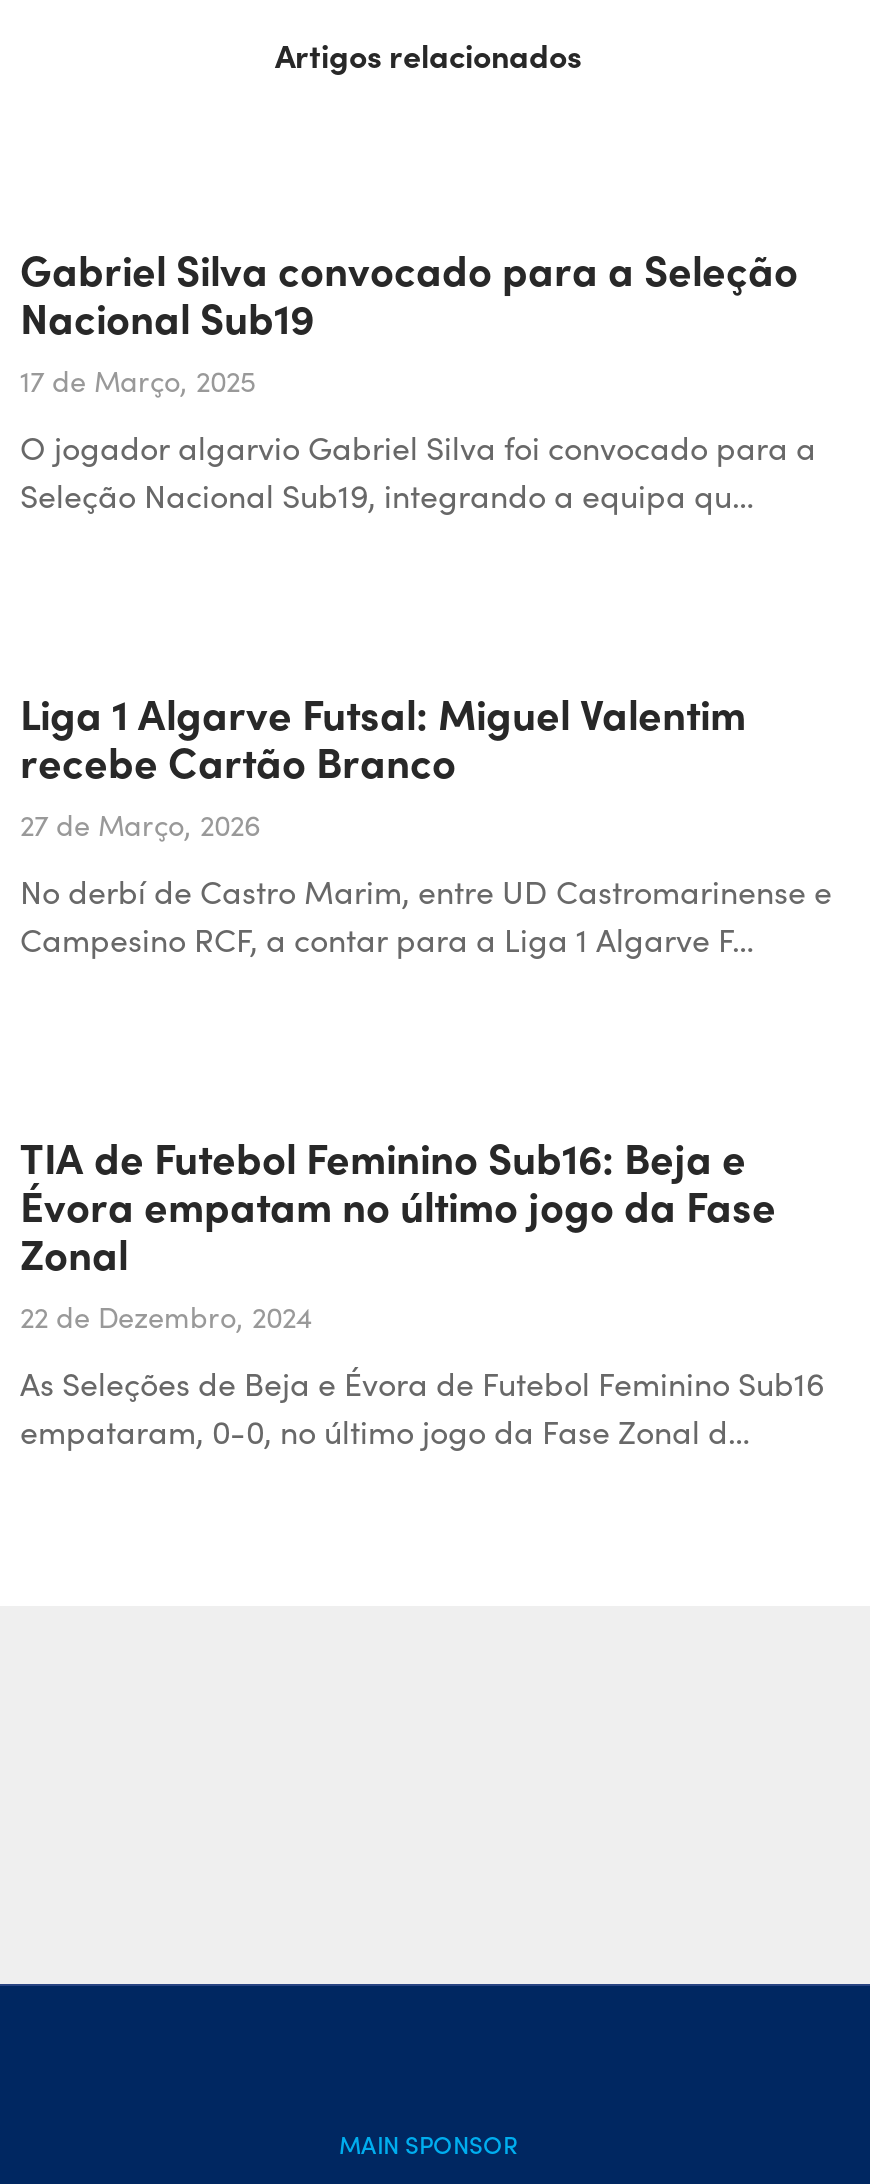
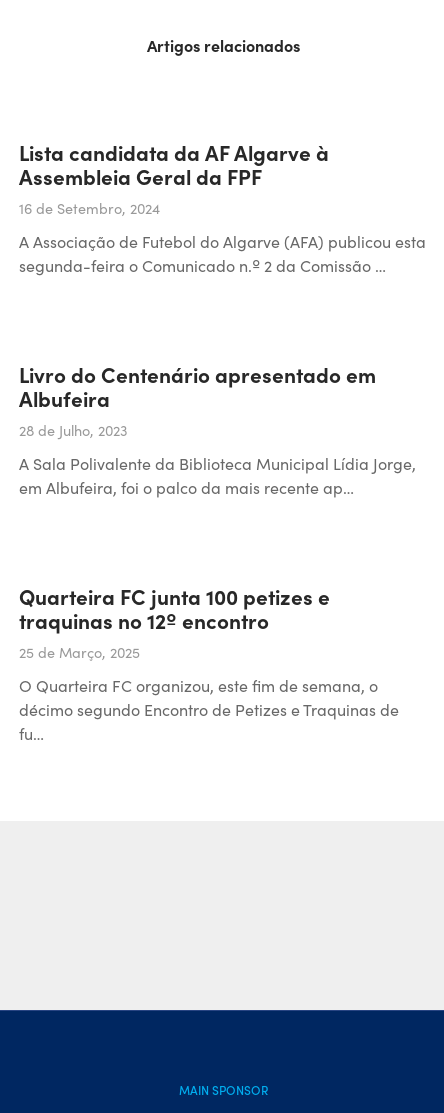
- Gabriel Silva convocado para a Seleção
- Nacional Sub19
- 17 de Março, 2025
+ Lista candidata da AF Algarve à
+ Assembleia Geral da FPF
+ 16 de Setembro, 2024

- O jogador algarvio Gabriel Silva foi convocado para a
- Seleção Nacional Sub19, integrando a equipa qu…
+ A Associação de Futebol do Algarve (AFA) publicou esta
+ segunda-feira o Comunicado n.º 2 da Comissão …

- Liga 1 Algarve Futsal: Miguel Valentim
- recebe Cartão Branco
- 27 de Março, 2026
+ Livro do Centenário apresentado em
+ Albufeira
+ 28 de Julho, 2023

- No derbí de Castro Marim, entre UD Castromarinense e
- Campesino RCF, a contar para a Liga 1 Algarve F…
+ A Sala Polivalente da Biblioteca Municipal Lídia Jorge,
+ em Albufeira, foi o palco da mais recente ap…

- TIA de Futebol Feminino Sub16: Beja e
- Évora empatam no último jogo da Fase
- Zonal
- 22 de Dezembro, 2024
+ Quarteira FC junta 100 petizes e
+ traquinas no 12º encontro
+ 25 de Março, 2025

- As Seleções de Beja e Évora de Futebol Feminino Sub16
- empataram, 0-0, no último jogo da Fase Zonal d…
+ O Quarteira FC organizou, este fim de semana, o
+ décimo segundo Encontro de Petizes e Traquinas de
+ fu…
